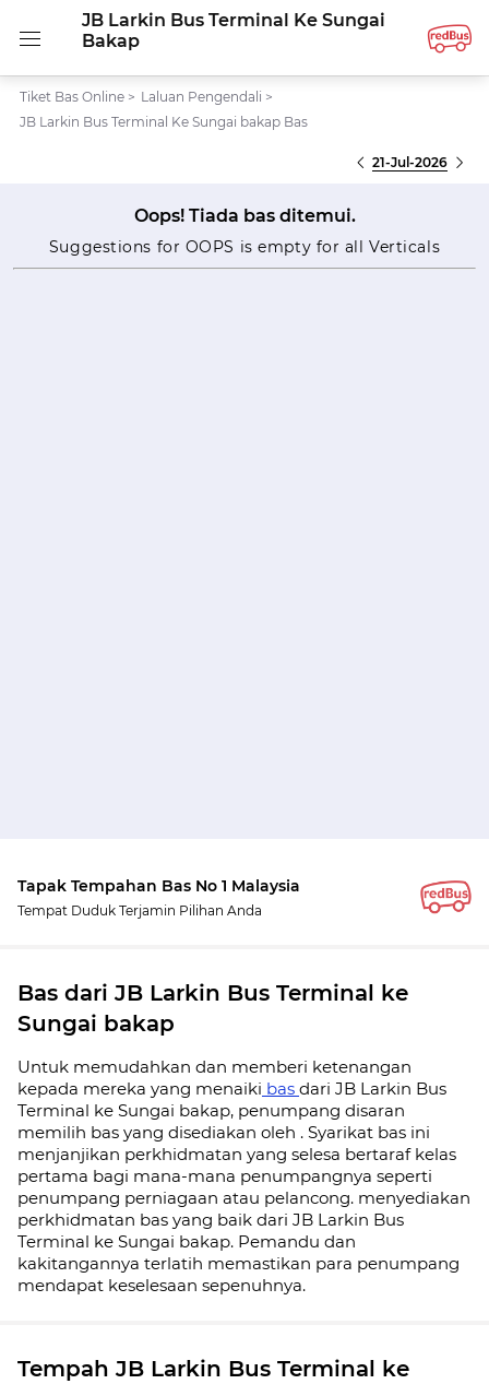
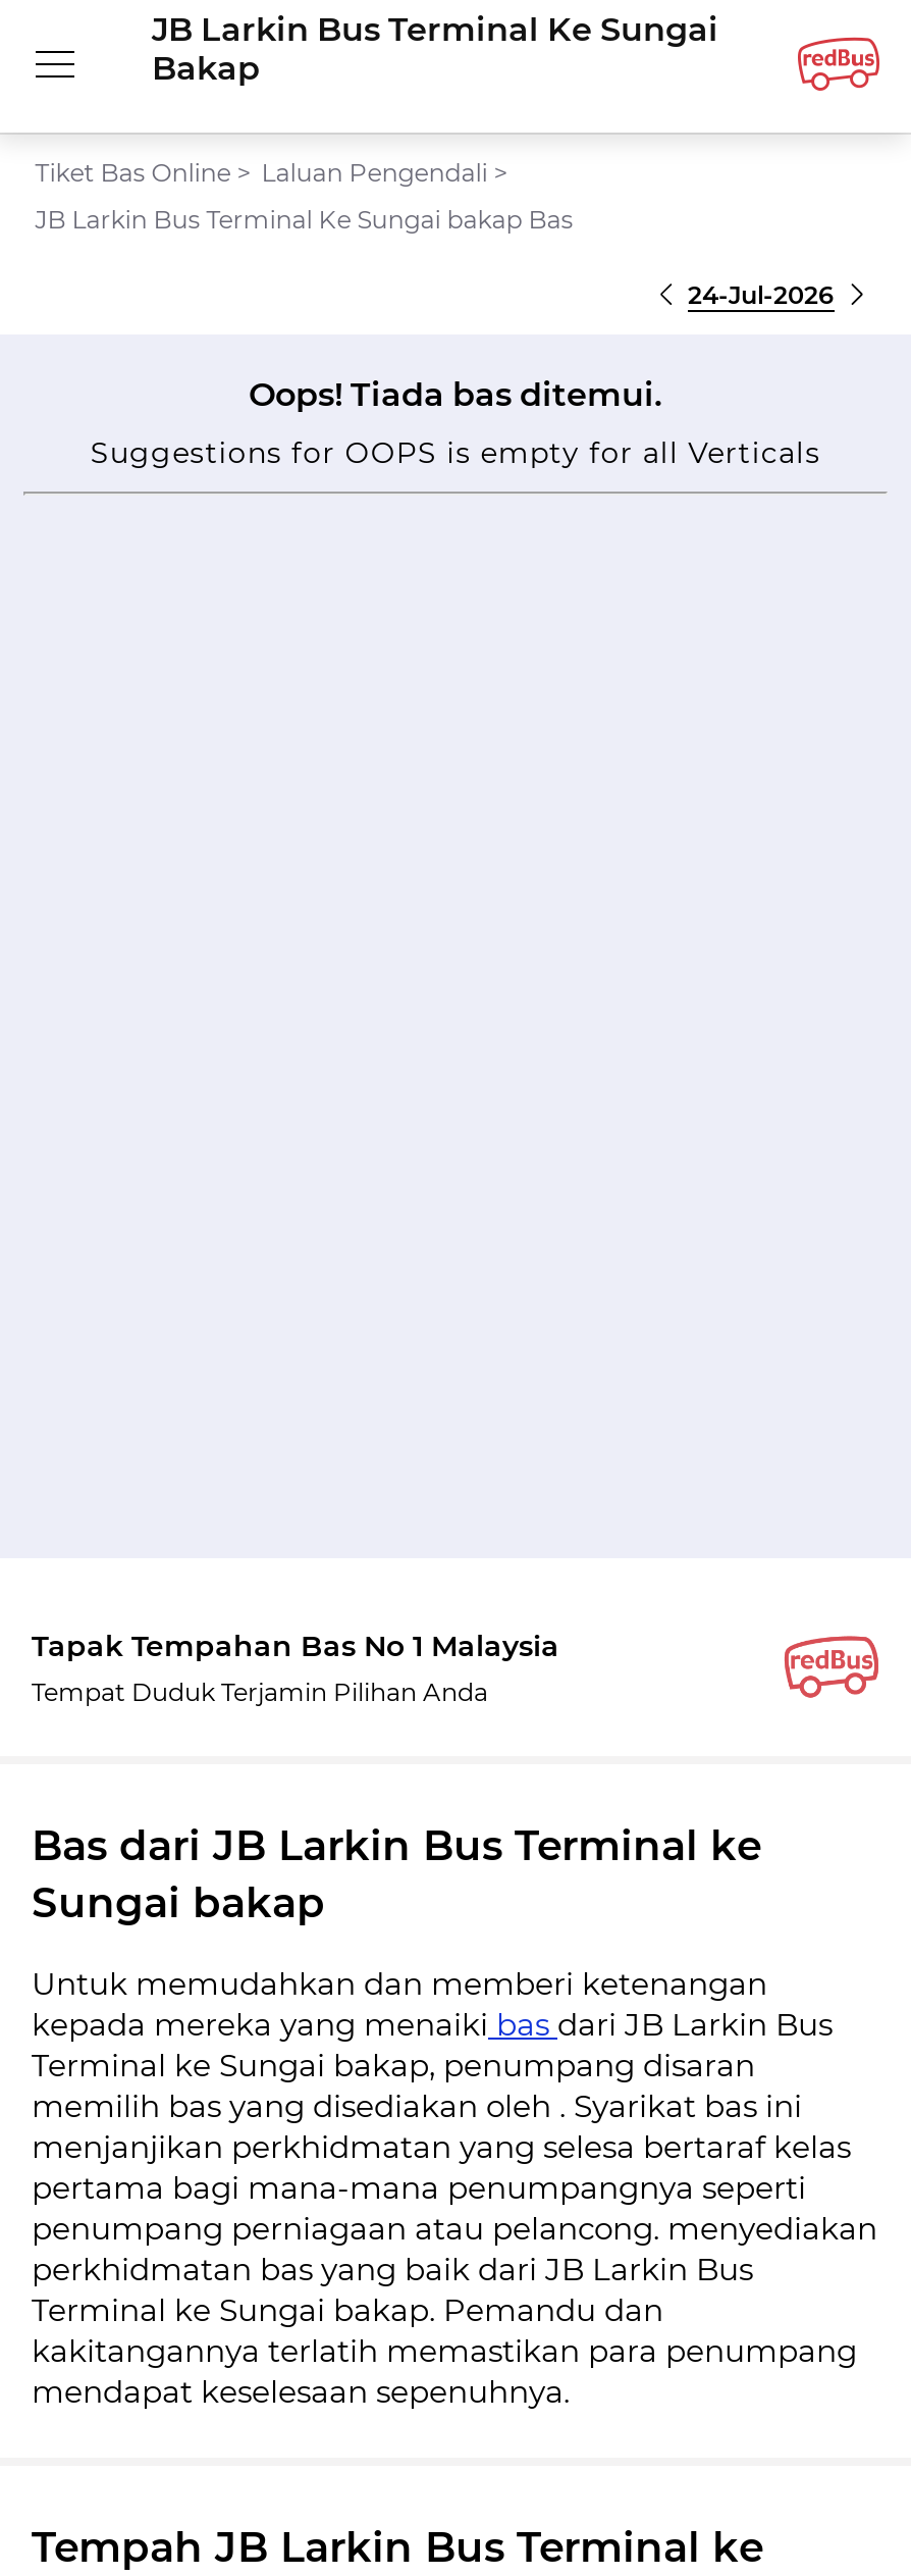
- 21-Jul-2026
+ 24-Jul-2026
